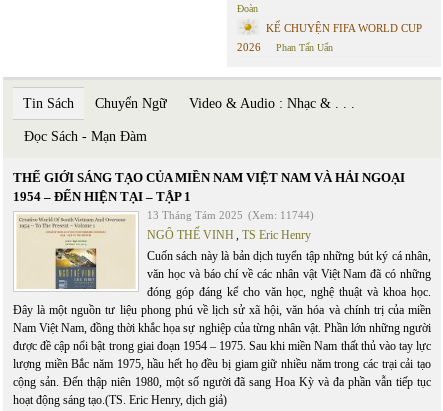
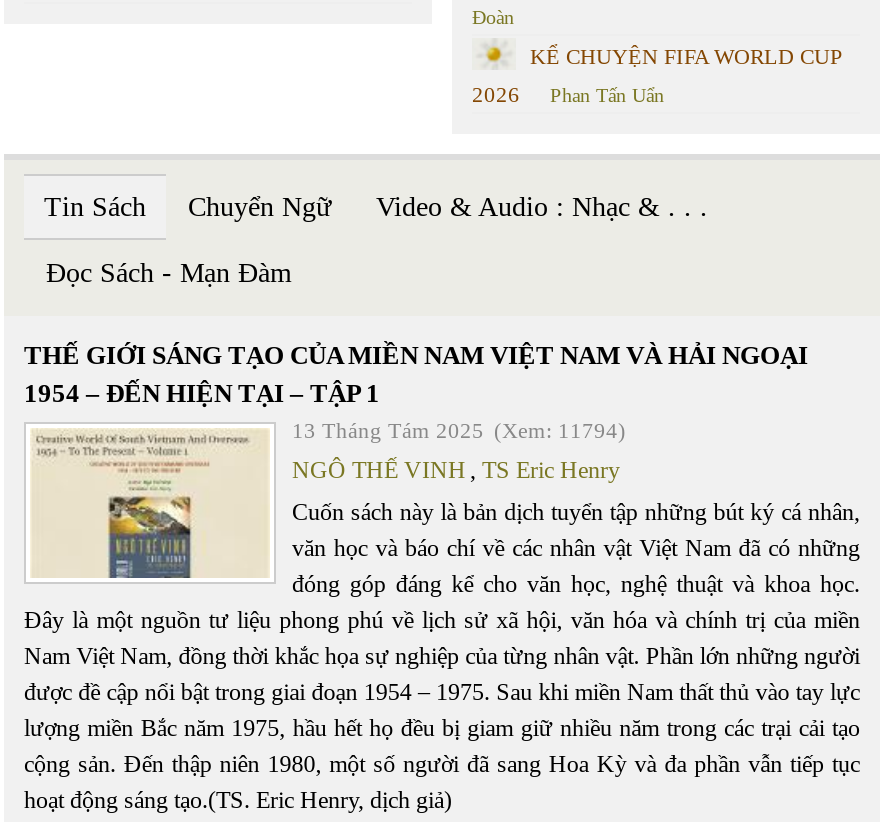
- 13 Tháng Tám 2025 (Xem: 11744)
+ 13 Tháng Tám 2025 (Xem: 11794)
